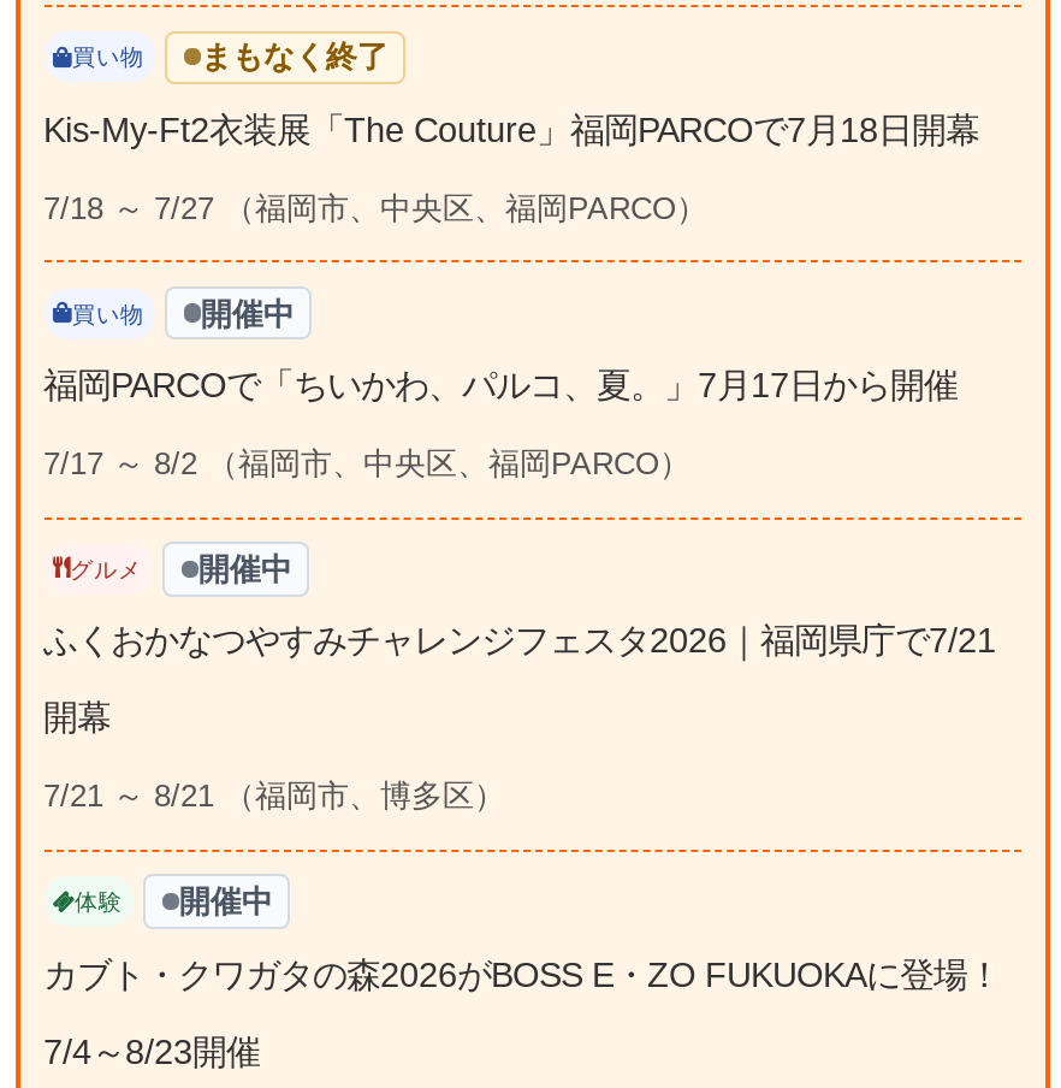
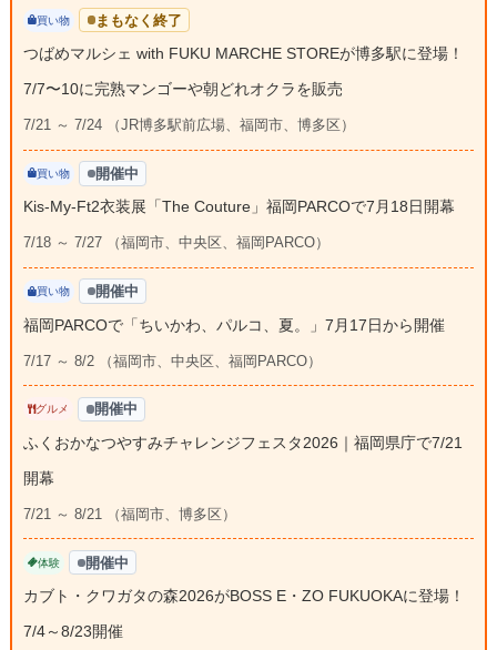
+ つばめマルシェ with FUKU MARCHE STOREが博多駅に登場！
+ 7/7〜10に完熟マンゴーや朝どれオクラを販売
+ 7/21 ～ 7/24 （JR博多駅前広場、福岡市、博多区）
+ 買い物
+ 開催中
